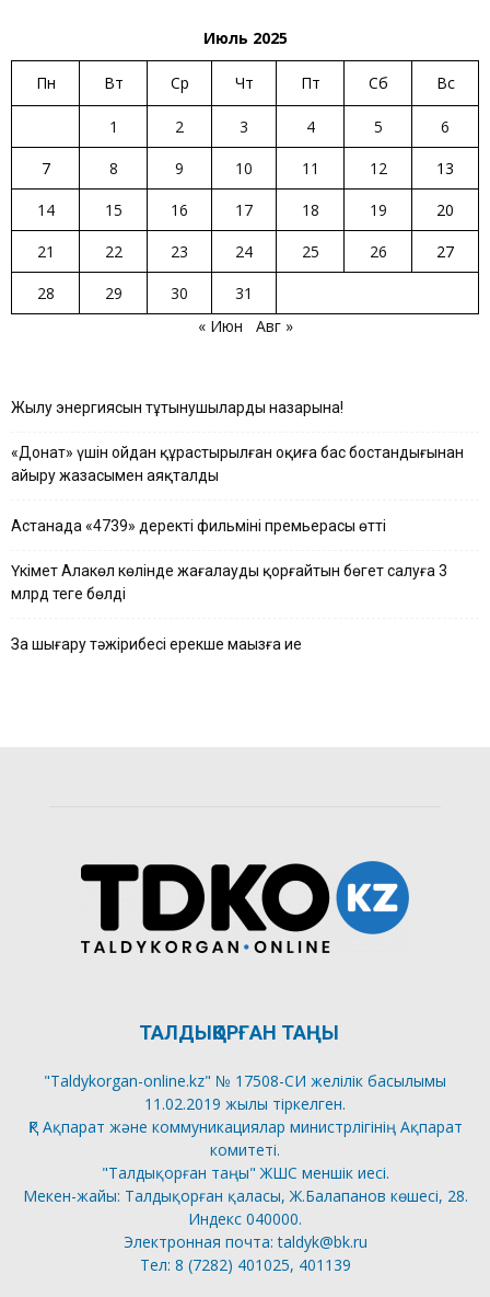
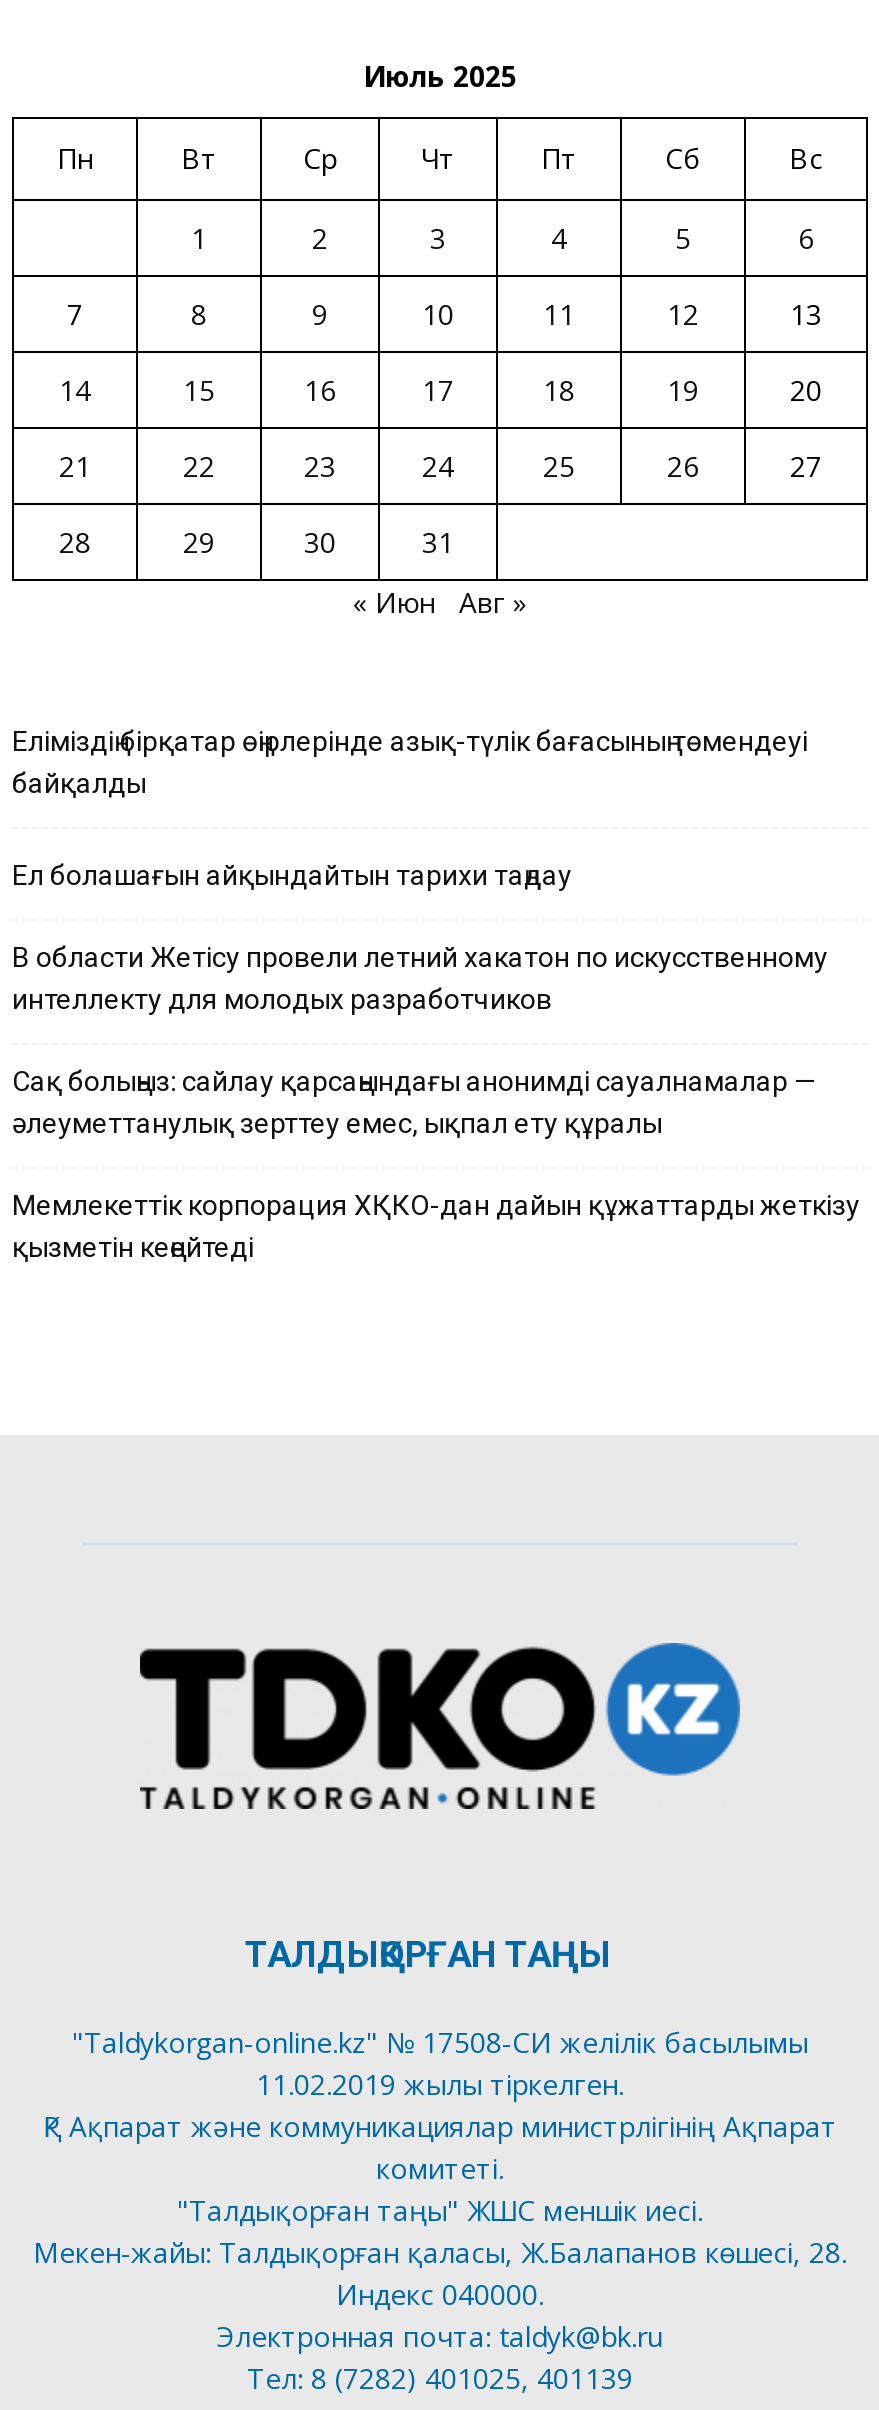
- Жылу энергиясын тұтынушылардың назарына!
+ Еліміздің бірқатар өңірлерінде азық-түлік бағасының төмендеуі
+ байқалды

- «Донат» үшін ойдан құрастырылған оқиға бас бостандығынан
- айыру жазасымен аяқталды
+ Ел болашағын айқындайтын тарихи таңдау

- Астанада «4739» деректі фильмінің премьерасы өтті
+ В области Жетісу провели летний хакатон по искусственному
+ интеллекту для молодых разработчиков

- Үкімет Алакөл көлінде жағалауды қорғайтын бөгет салуға 3
- млрд теңге бөлді
+ Сақ болыңыз: сайлау қарсаңындағы анонимді сауалнамалар —
+ әлеуметтанулық зерттеу емес, ықпал ету құралы

- Заң шығару тәжірибесі ерекше маңызға ие
+ Мемлекеттік корпорация ХҚКО-дан дайын құжаттарды жеткізу
+ қызметін кеңейтеді
